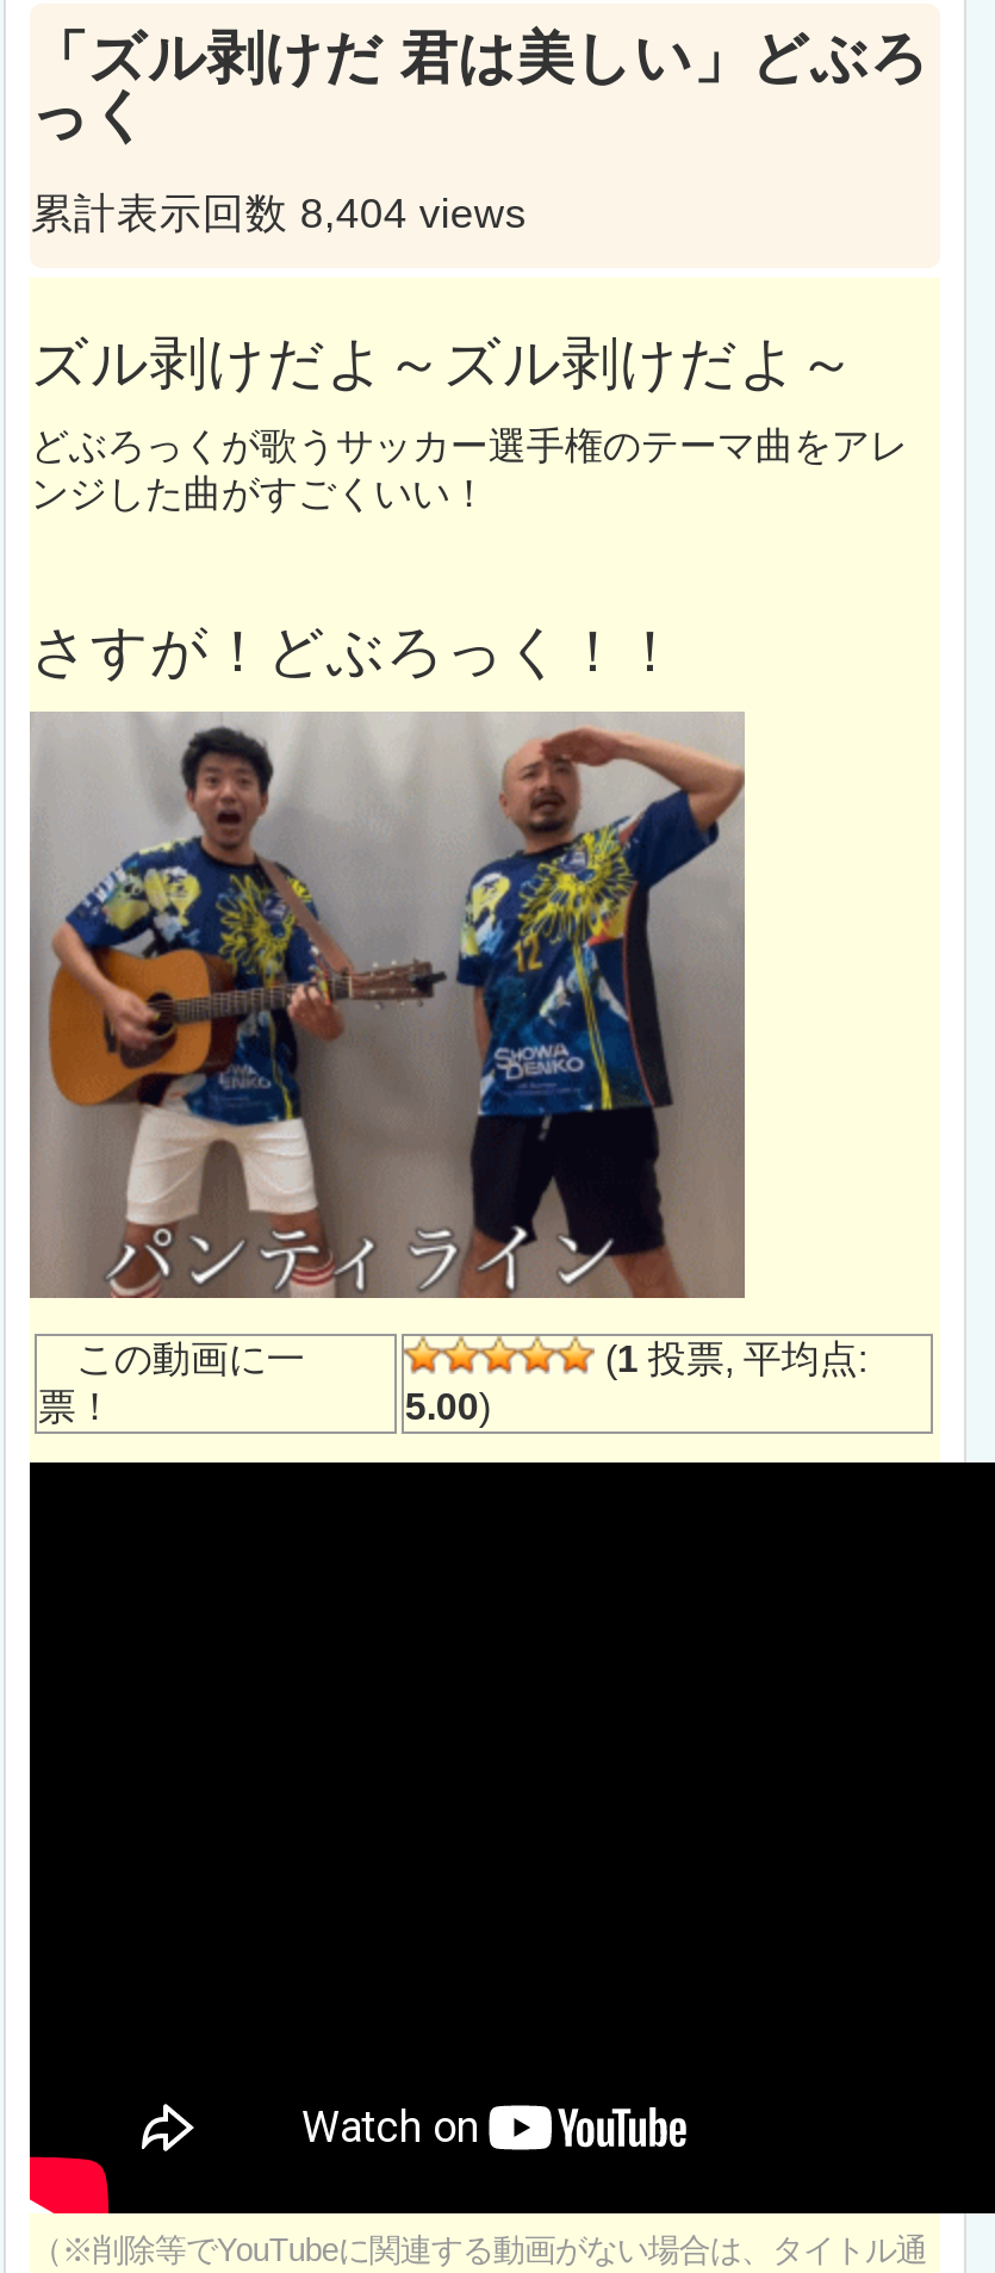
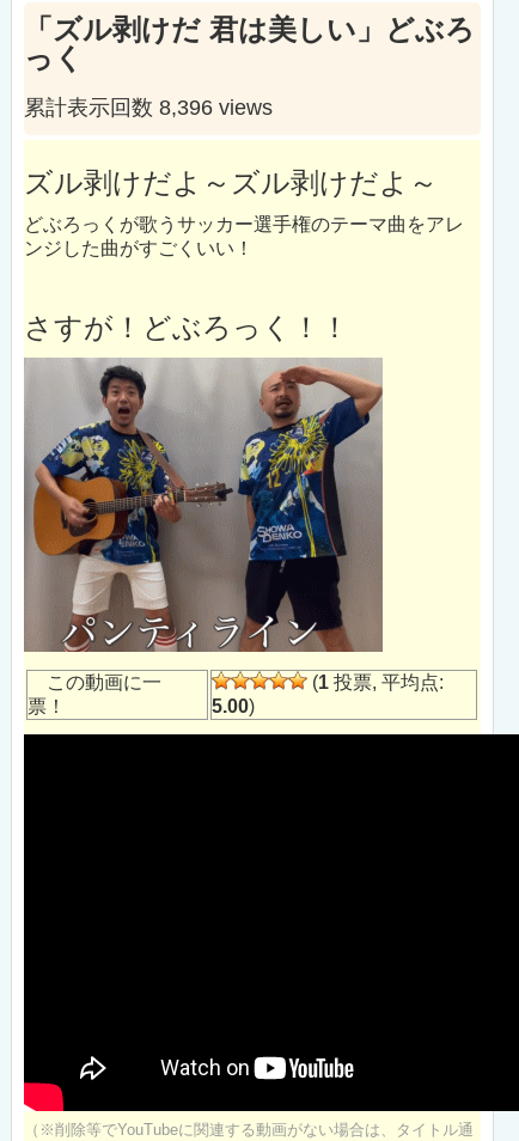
- 累計表示回数 8,404 views
+ 累計表示回数 8,396 views
